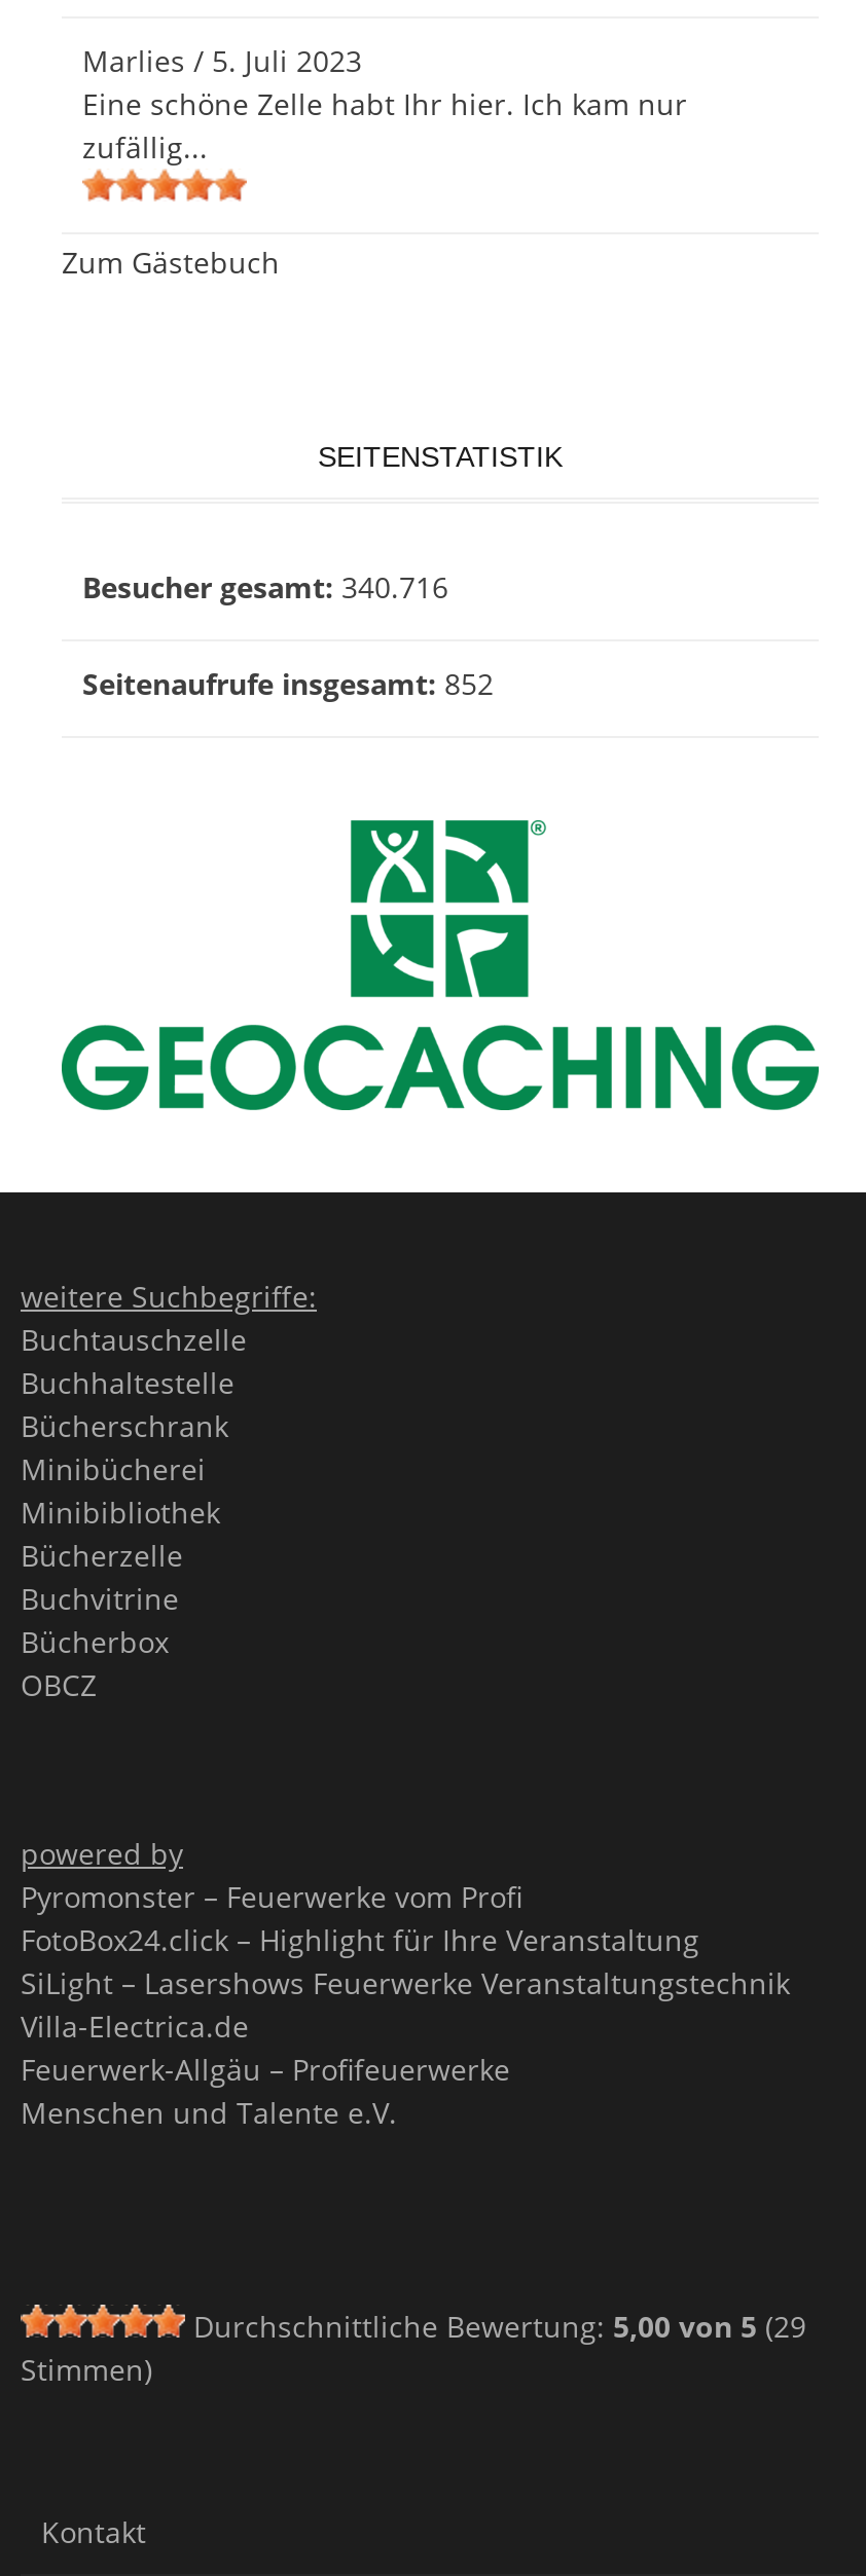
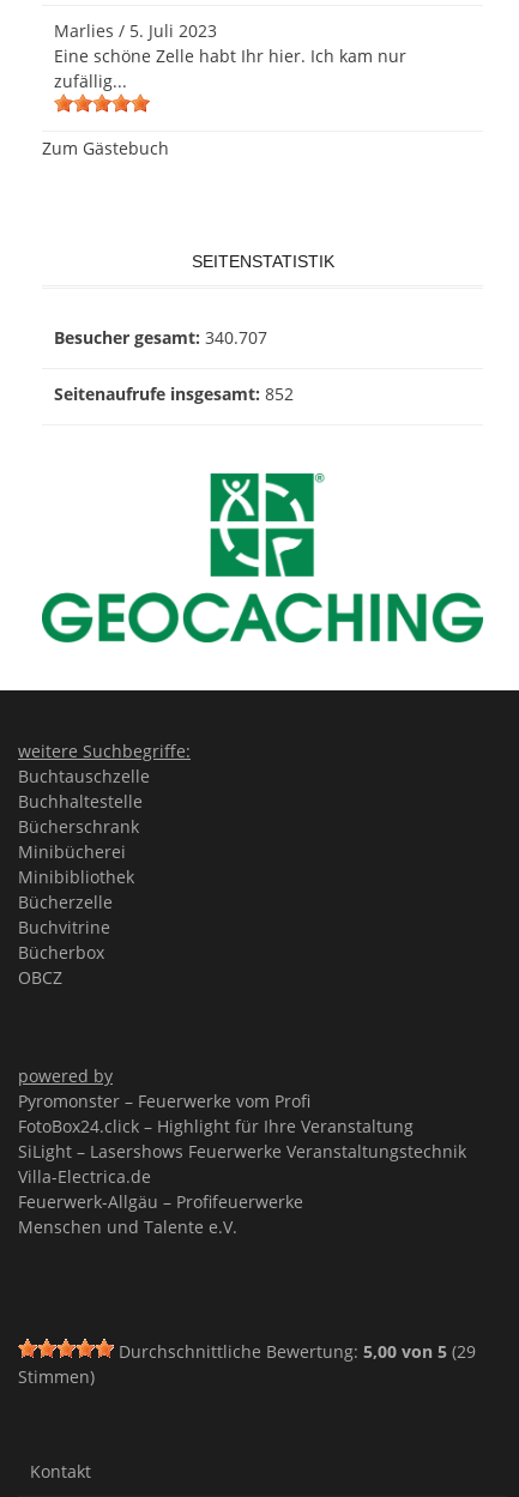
- Besucher gesamt: 340.716
+ Besucher gesamt: 340.707
